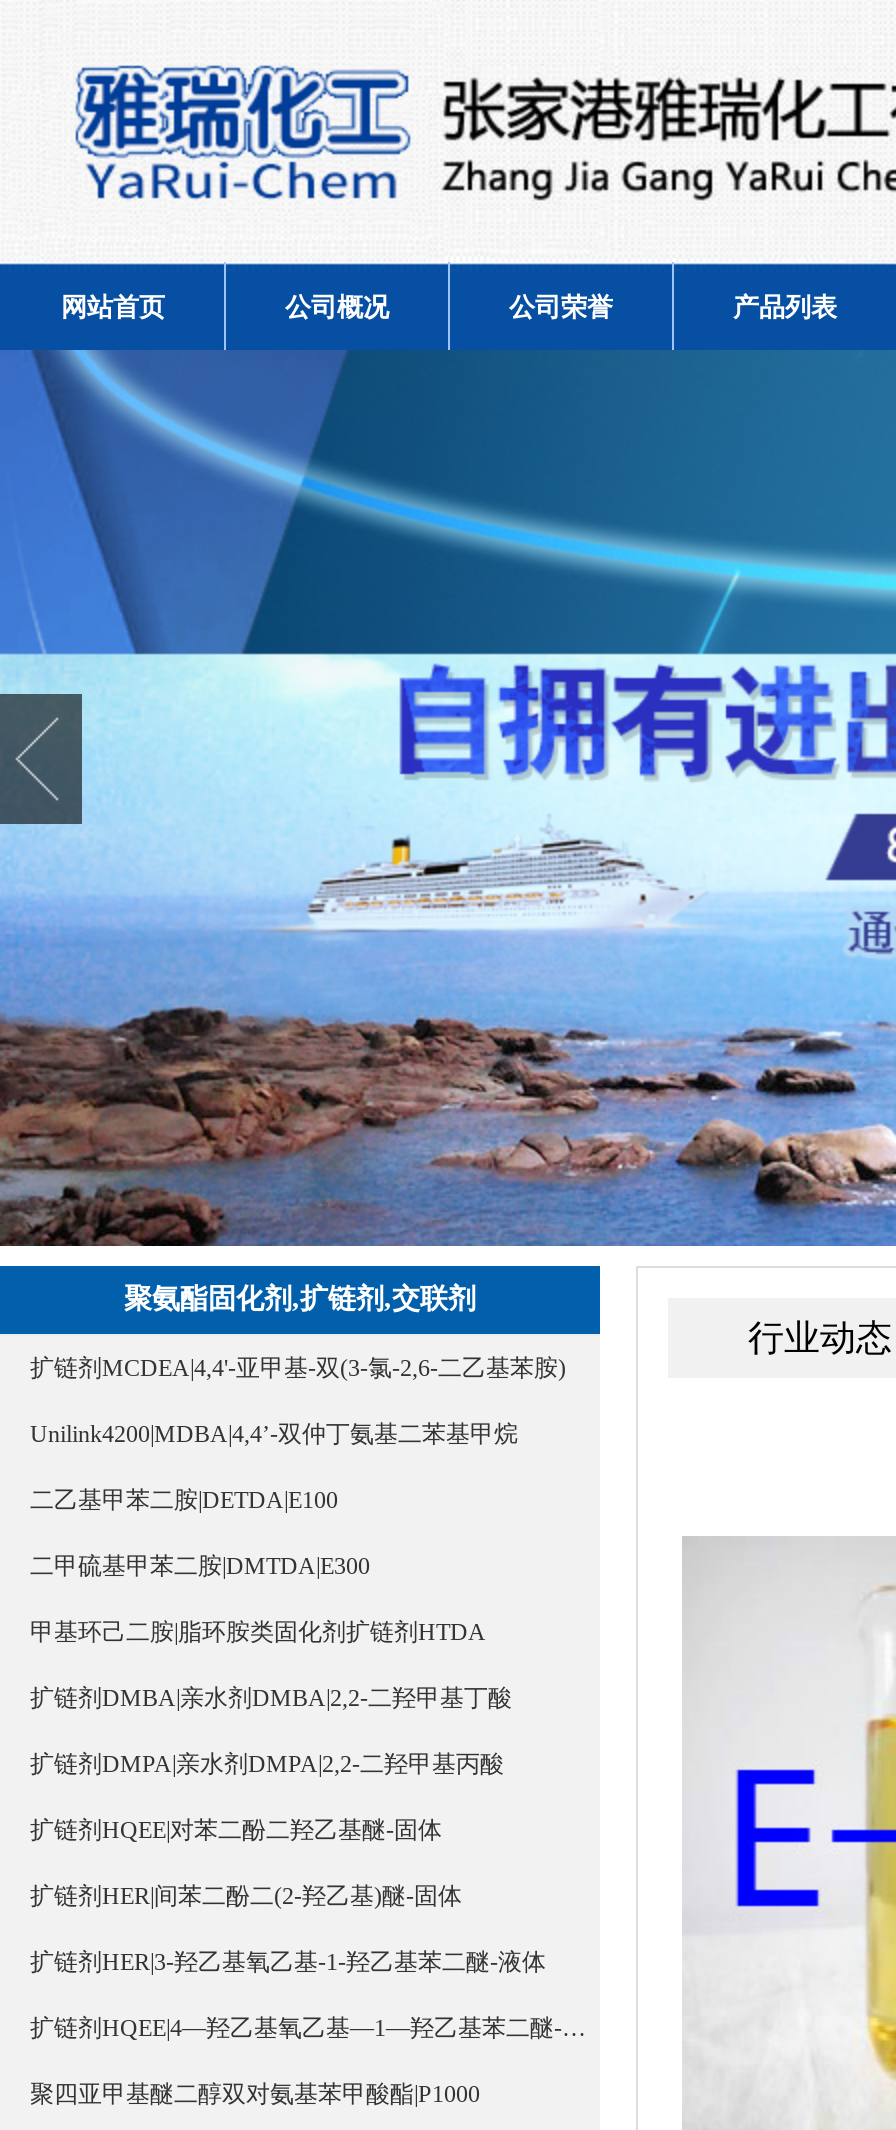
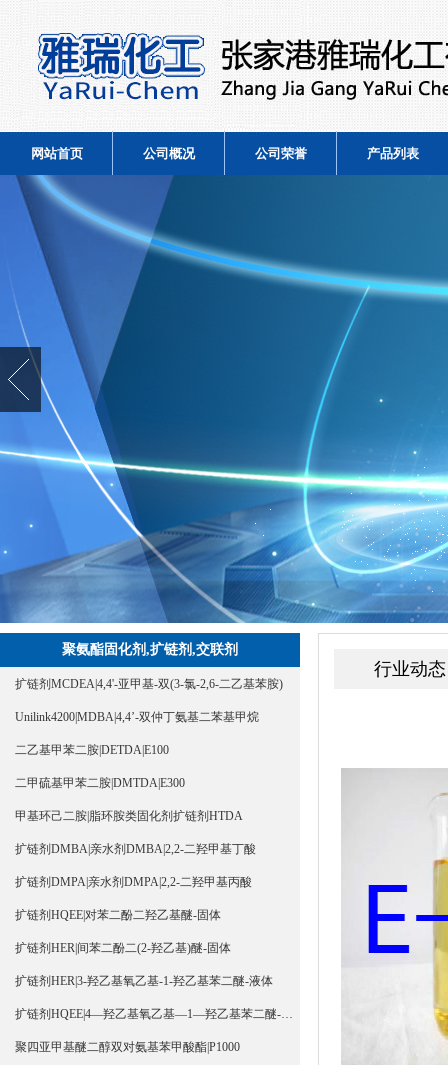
- [image]
+ [image]
